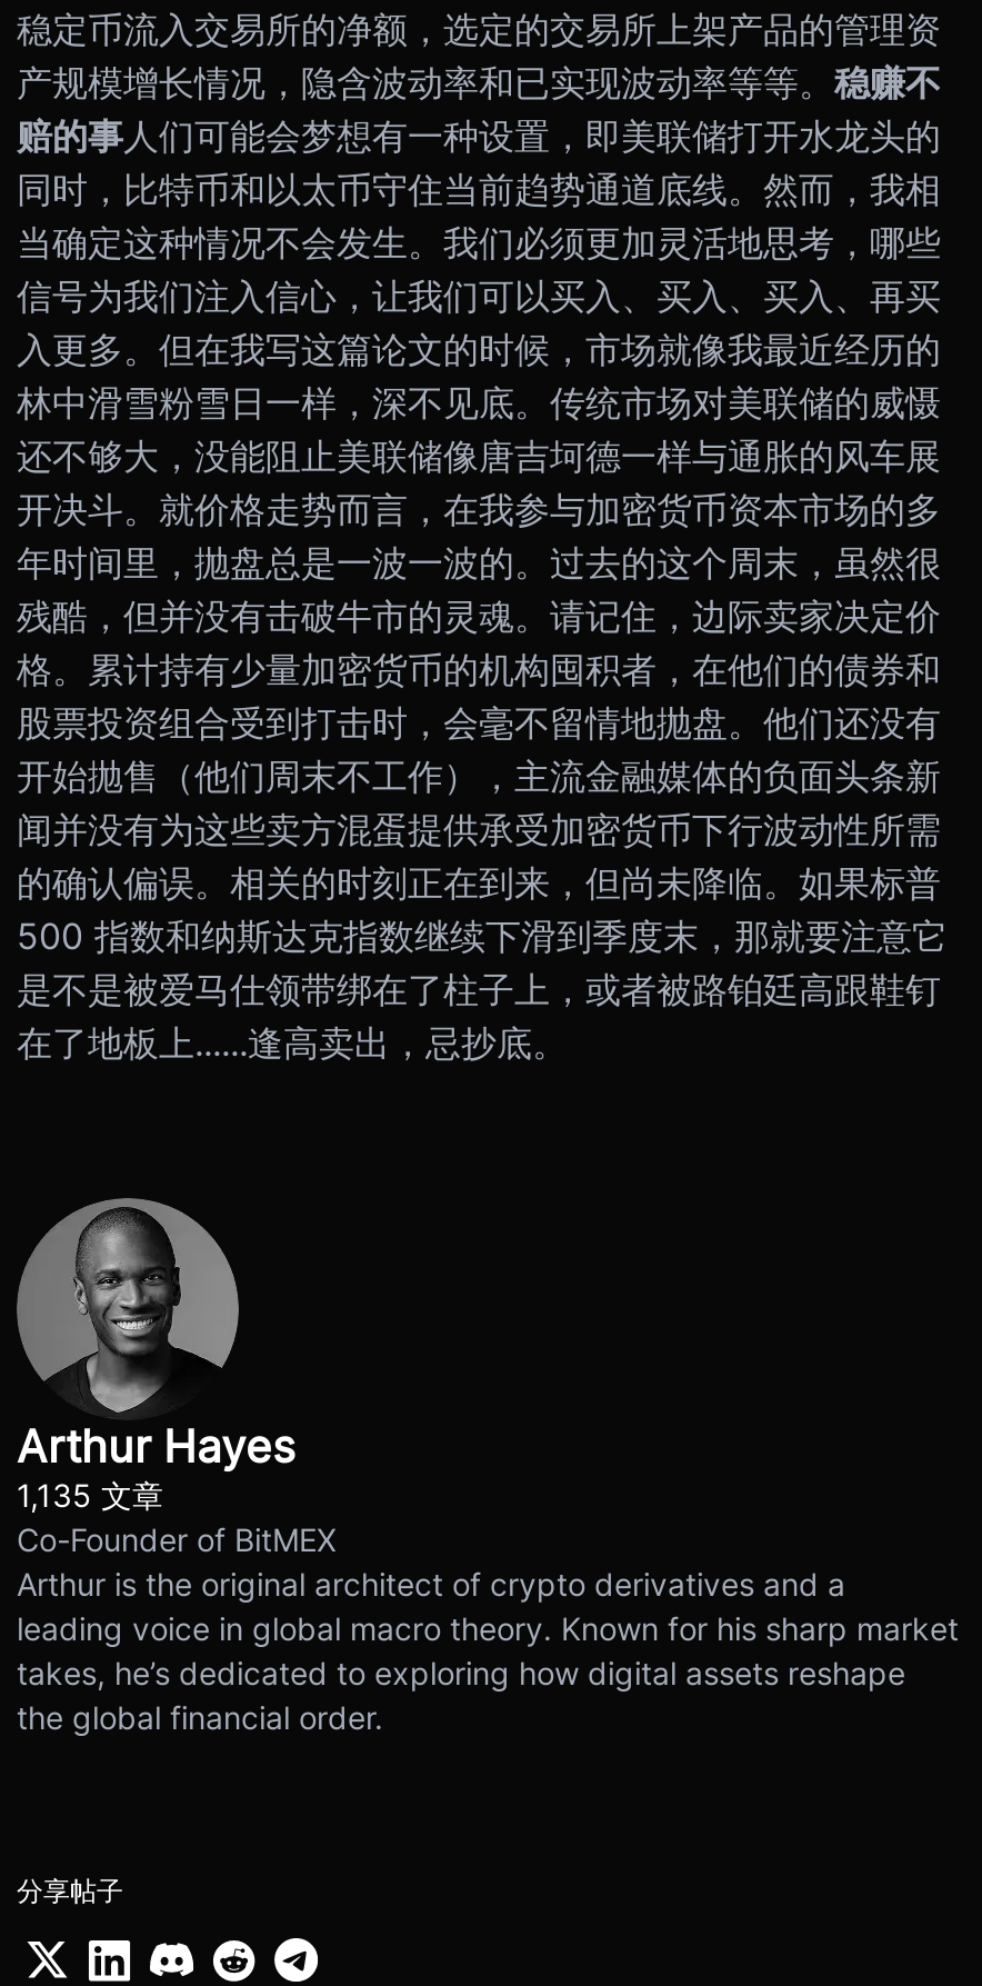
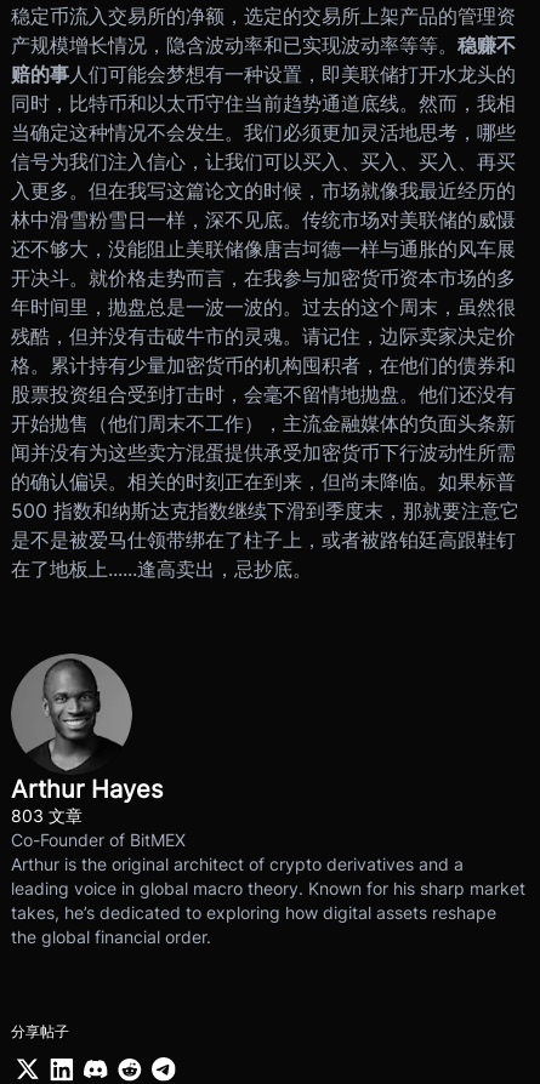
- 1,135 文章
+ 803 文章
